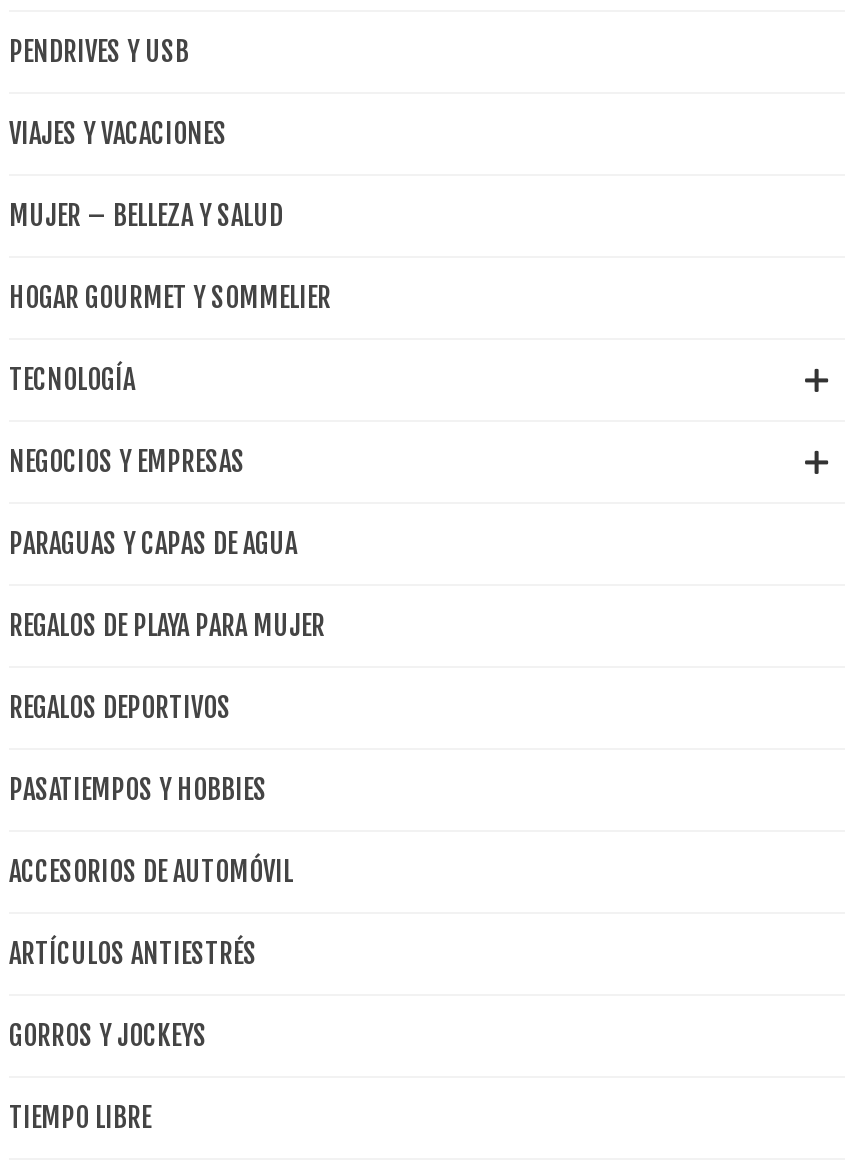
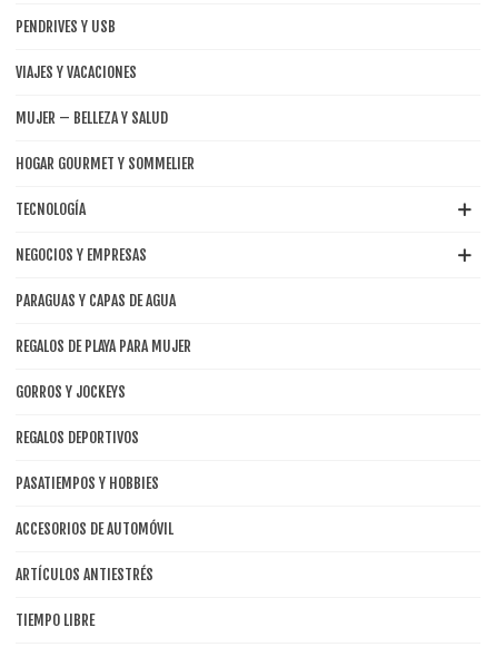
moved down: REGALOS DEPORTIVOS | PASATIEMPOS Y HOBBIES | ACCESORIOS DE AUTOMÓVIL | ARTÍCULOS ANTIESTRÉS

moved up: GORROS Y JOCKEYS
